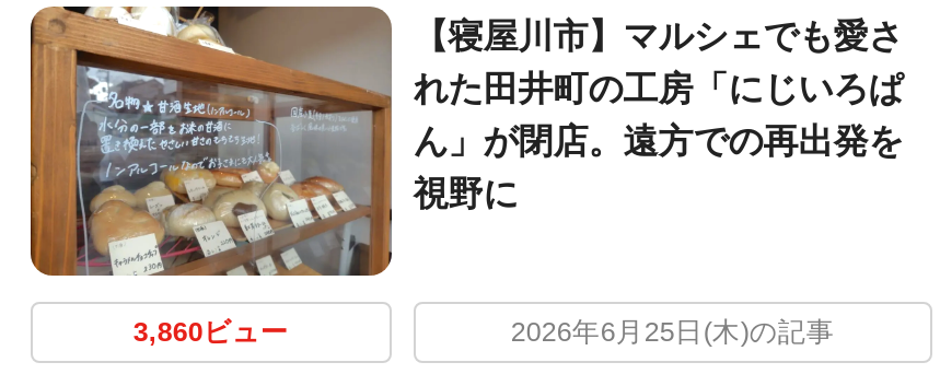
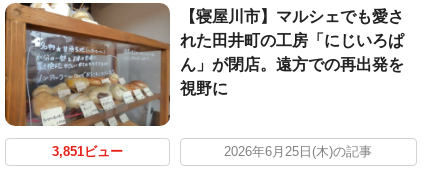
- 3,860ビュー
+ 3,851ビュー
